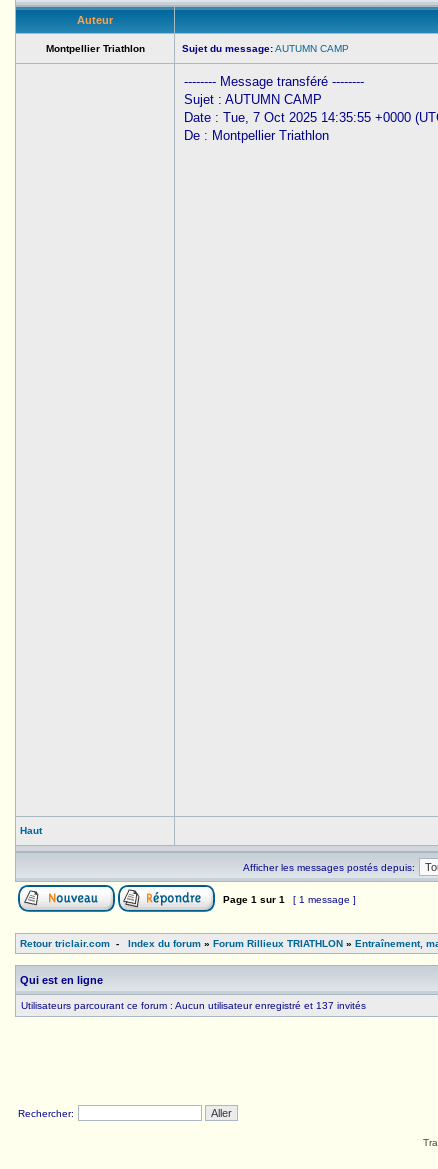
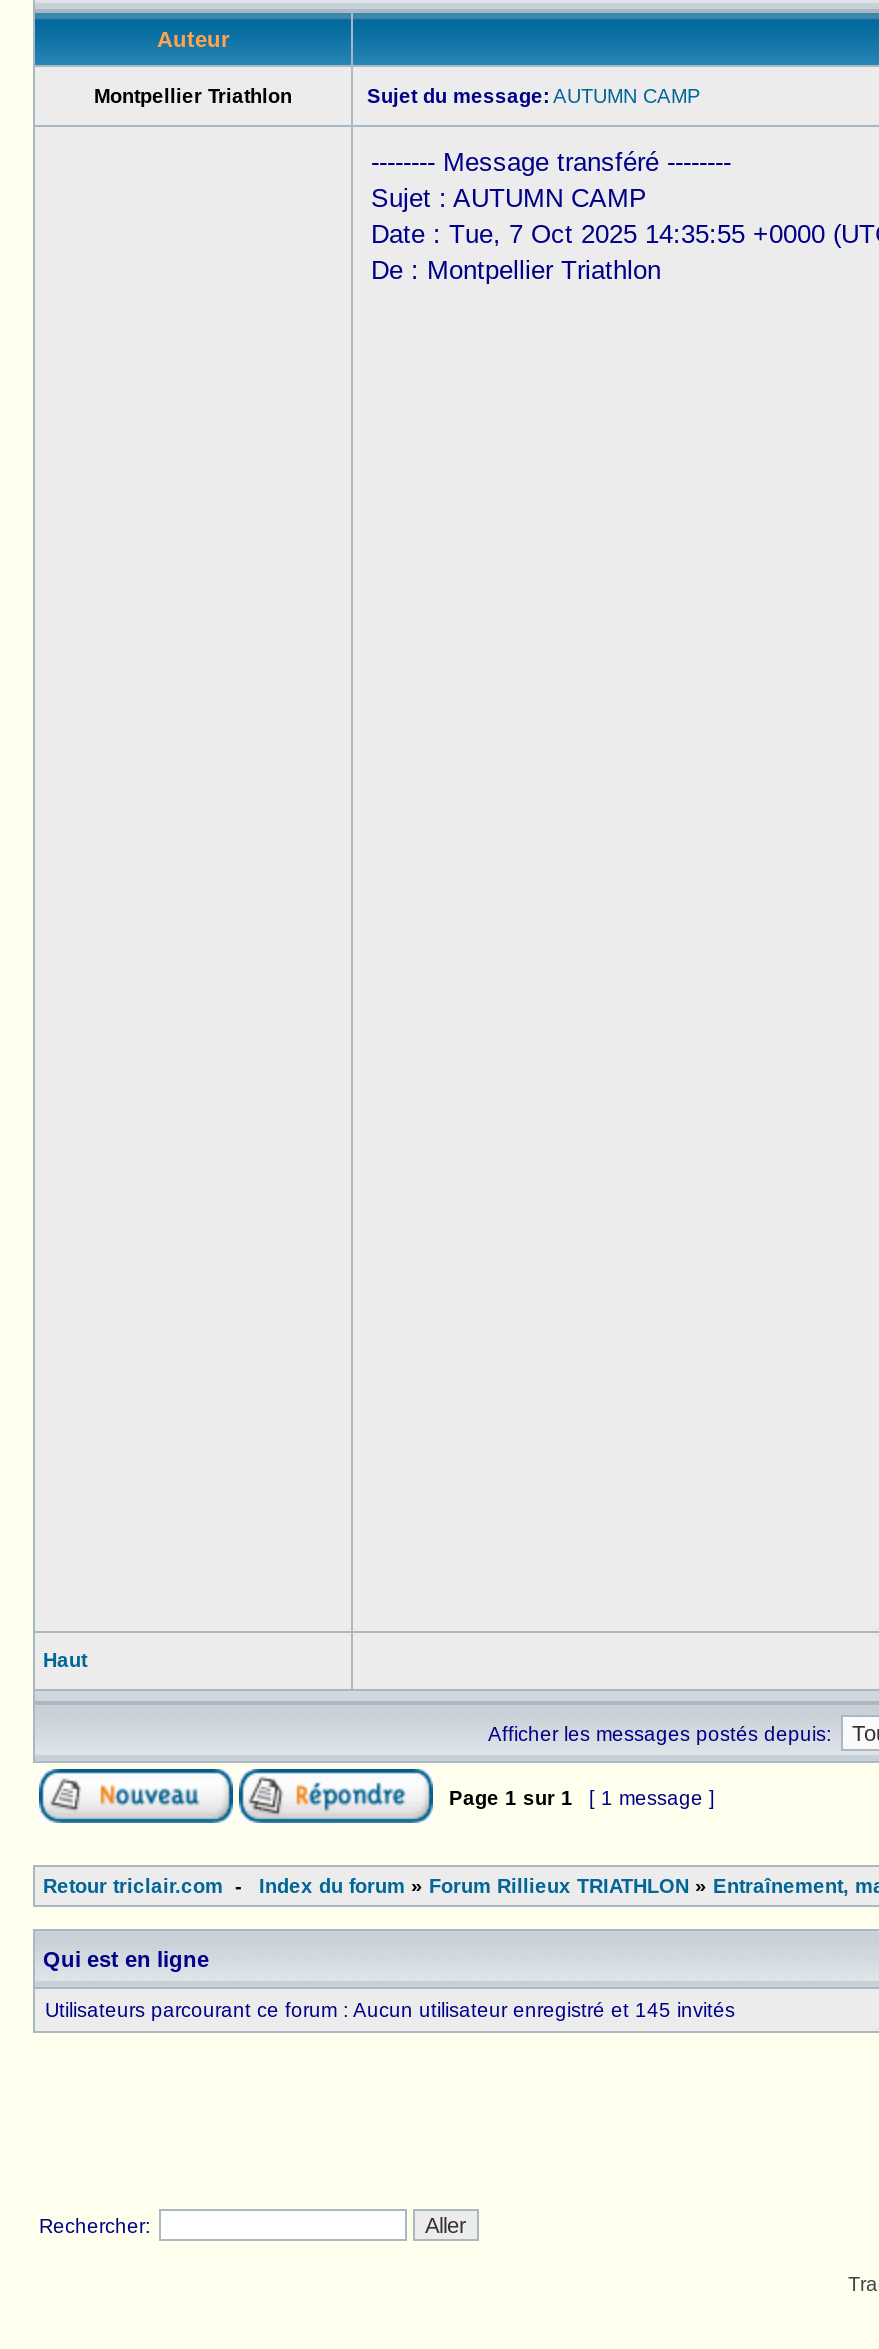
- Utilisateurs parcourant ce forum : Aucun utilisateur enregistré et 137 invités
+ Utilisateurs parcourant ce forum : Aucun utilisateur enregistré et 145 invités
